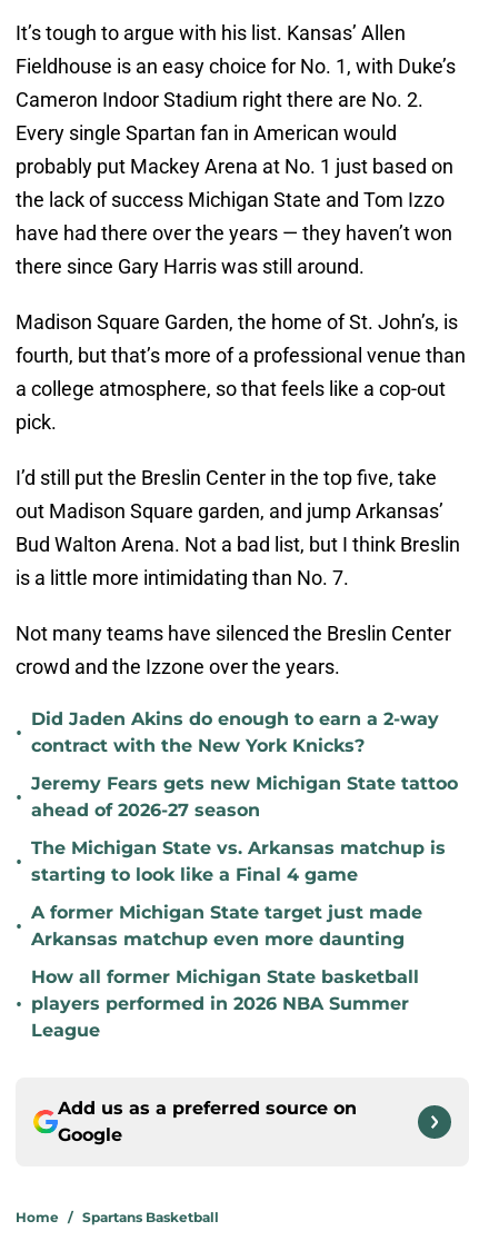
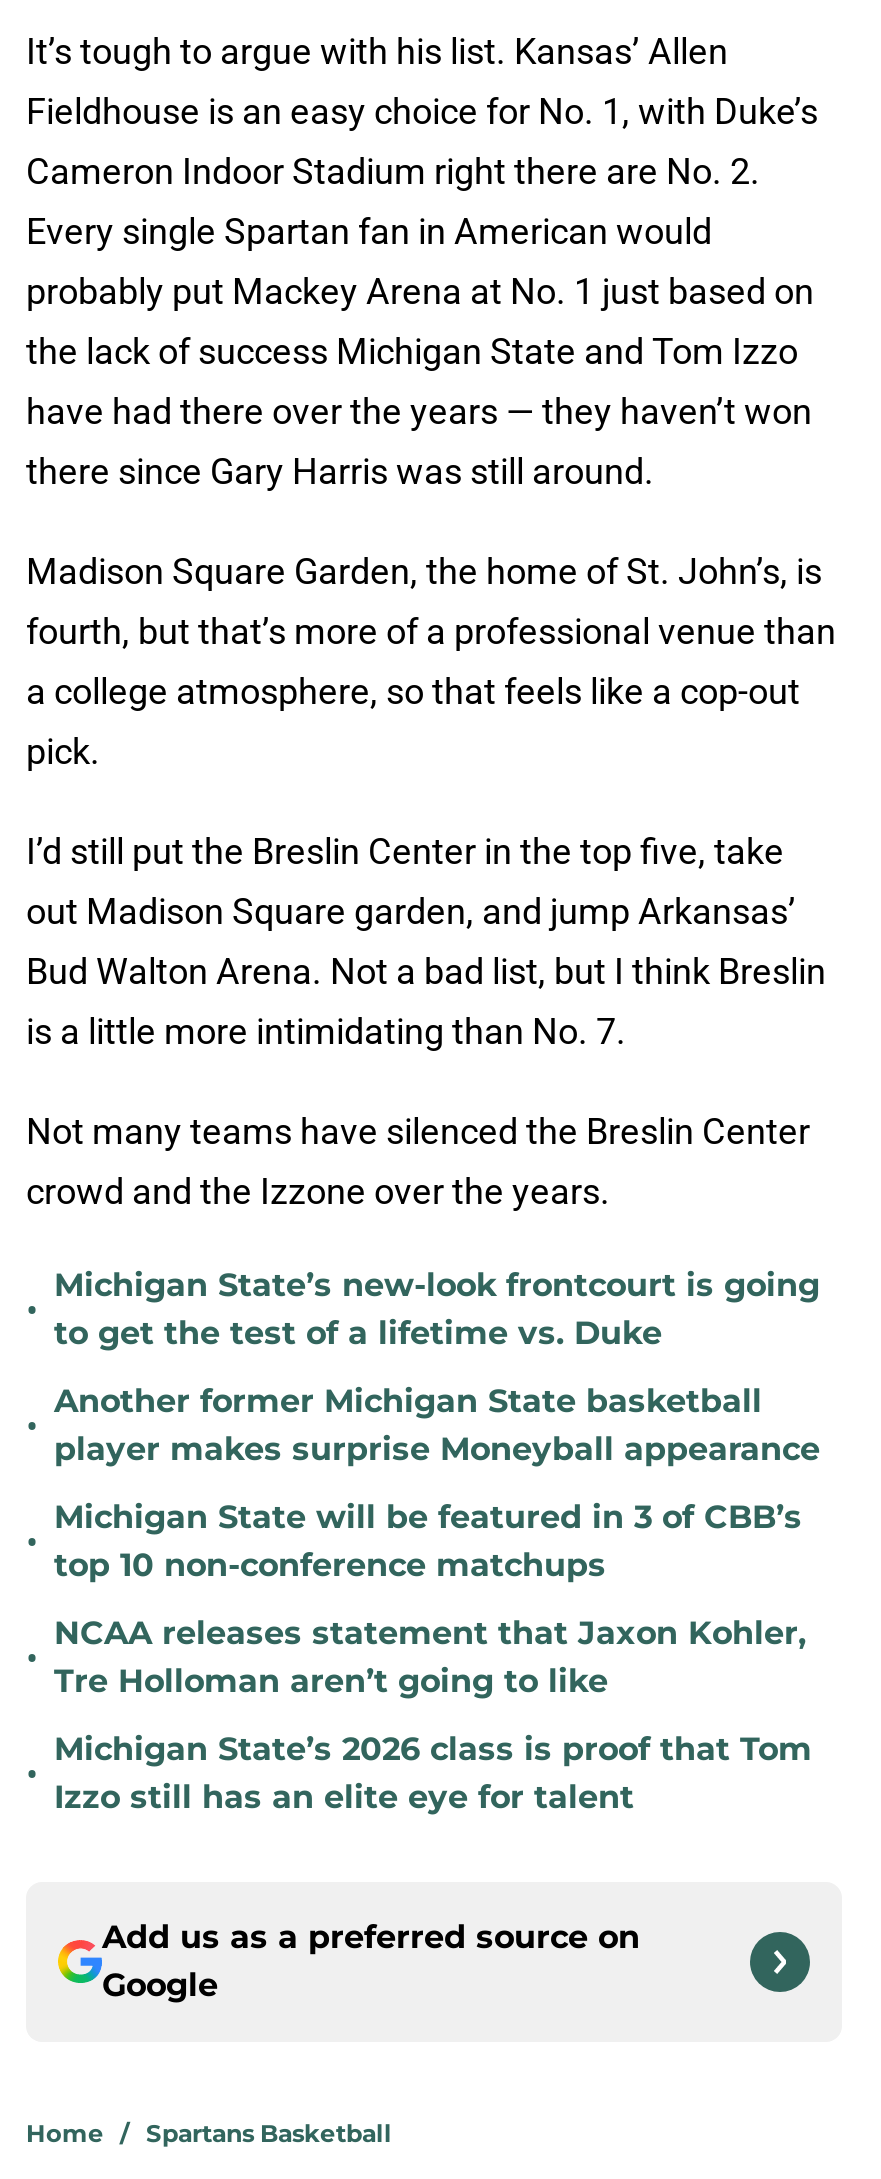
- Did Jaden Akins do enough to earn a 2-way
- contract with the New York Knicks?
+ Michigan State’s new-look frontcourt is going
+ to get the test of a lifetime vs. Duke

- Jeremy Fears gets new Michigan State tattoo
- ahead of 2026-27 season
+ Another former Michigan State basketball
+ player makes surprise Moneyball appearance

- The Michigan State vs. Arkansas matchup is
- starting to look like a Final 4 game
+ Michigan State will be featured in 3 of CBB’s
+ top 10 non-conference matchups

- A former Michigan State target just made
- Arkansas matchup even more daunting
+ NCAA releases statement that Jaxon Kohler,
+ Tre Holloman aren’t going to like

- How all former Michigan State basketball
- players performed in 2026 NBA Summer
- League
+ Michigan State’s 2026 class is proof that Tom
+ Izzo still has an elite eye for talent
